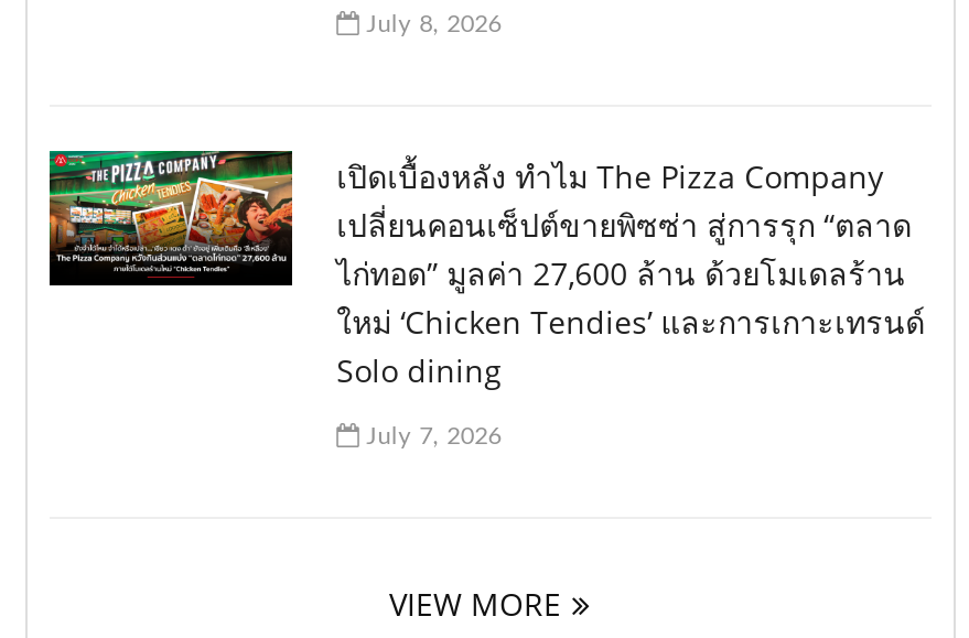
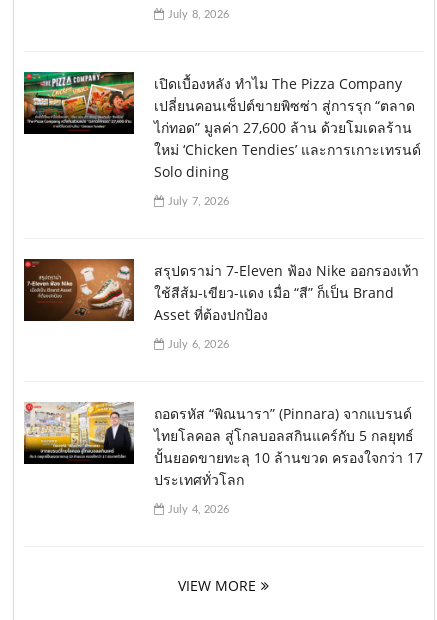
+ [image]
+ สรุปดราม่า 7-Eleven ฟ้อง Nike ออกรองเท้า
+ ใช้สีส้ม-เขียว-แดง เมื่อ “สี” ก็เป็น Brand
+ Asset ที่ต้องปกป้อง
+ July 6, 2026

+ [image]
+ ถอดรหัส “พิณนารา” (Pinnara) จากแบรนด์
+ ไทยโลคอล สู่โกลบอลสกินแคร์กับ 5 กลยุทธ์
+ ปั้นยอดขายทะลุ 10 ล้านขวด ครองใจกว่า 17
+ ประเทศทั่วโลก
+ July 4, 2026
